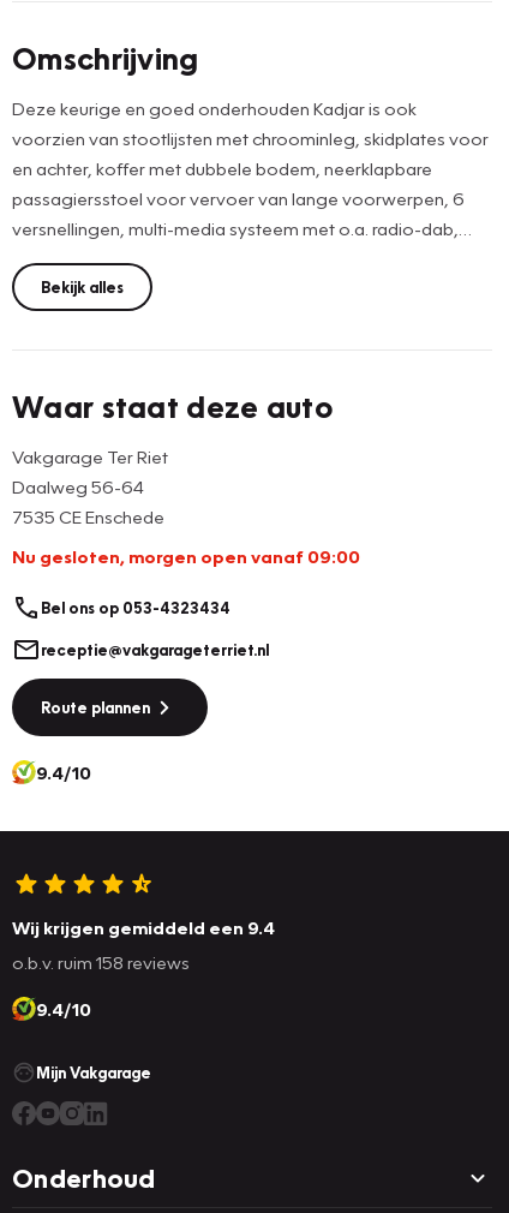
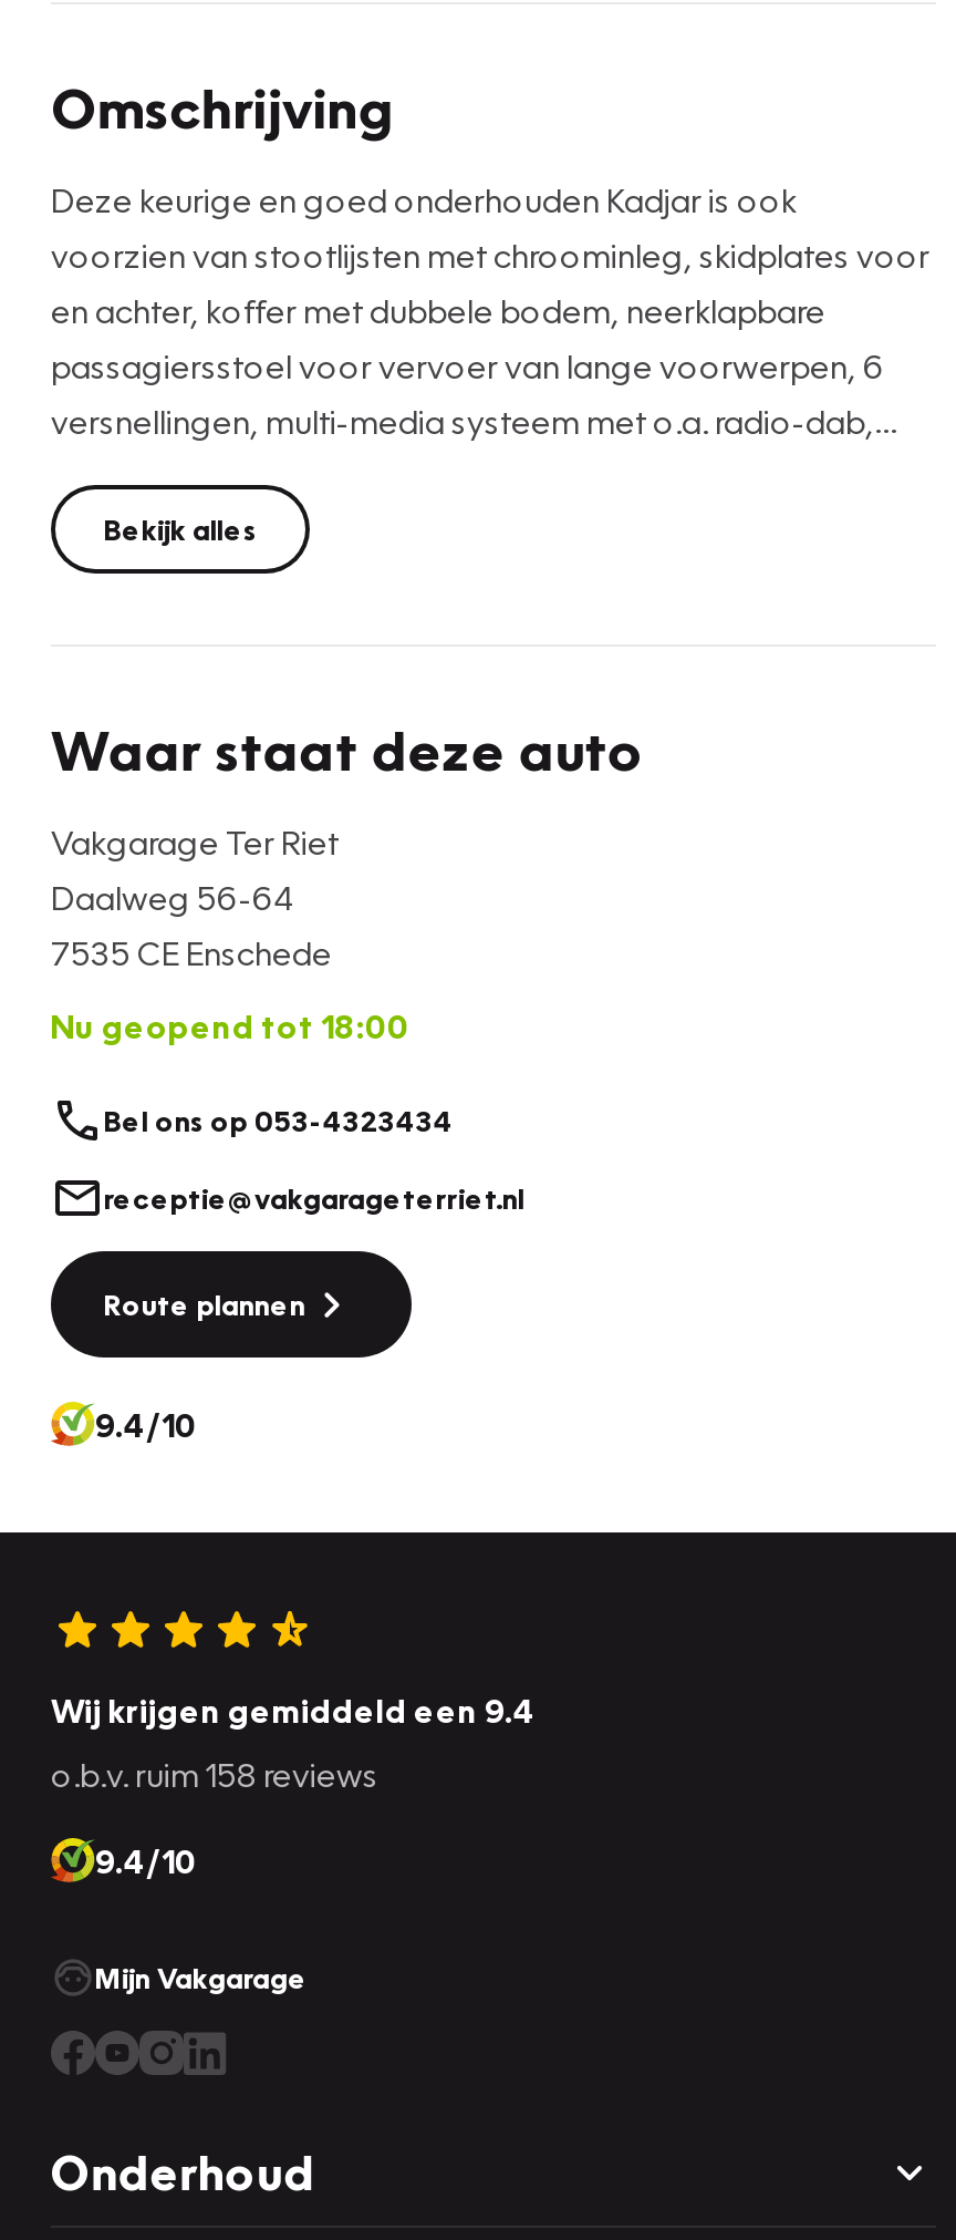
- Nu gesloten, morgen open vanaf 09:00
+ Nu geopend tot 18:00
